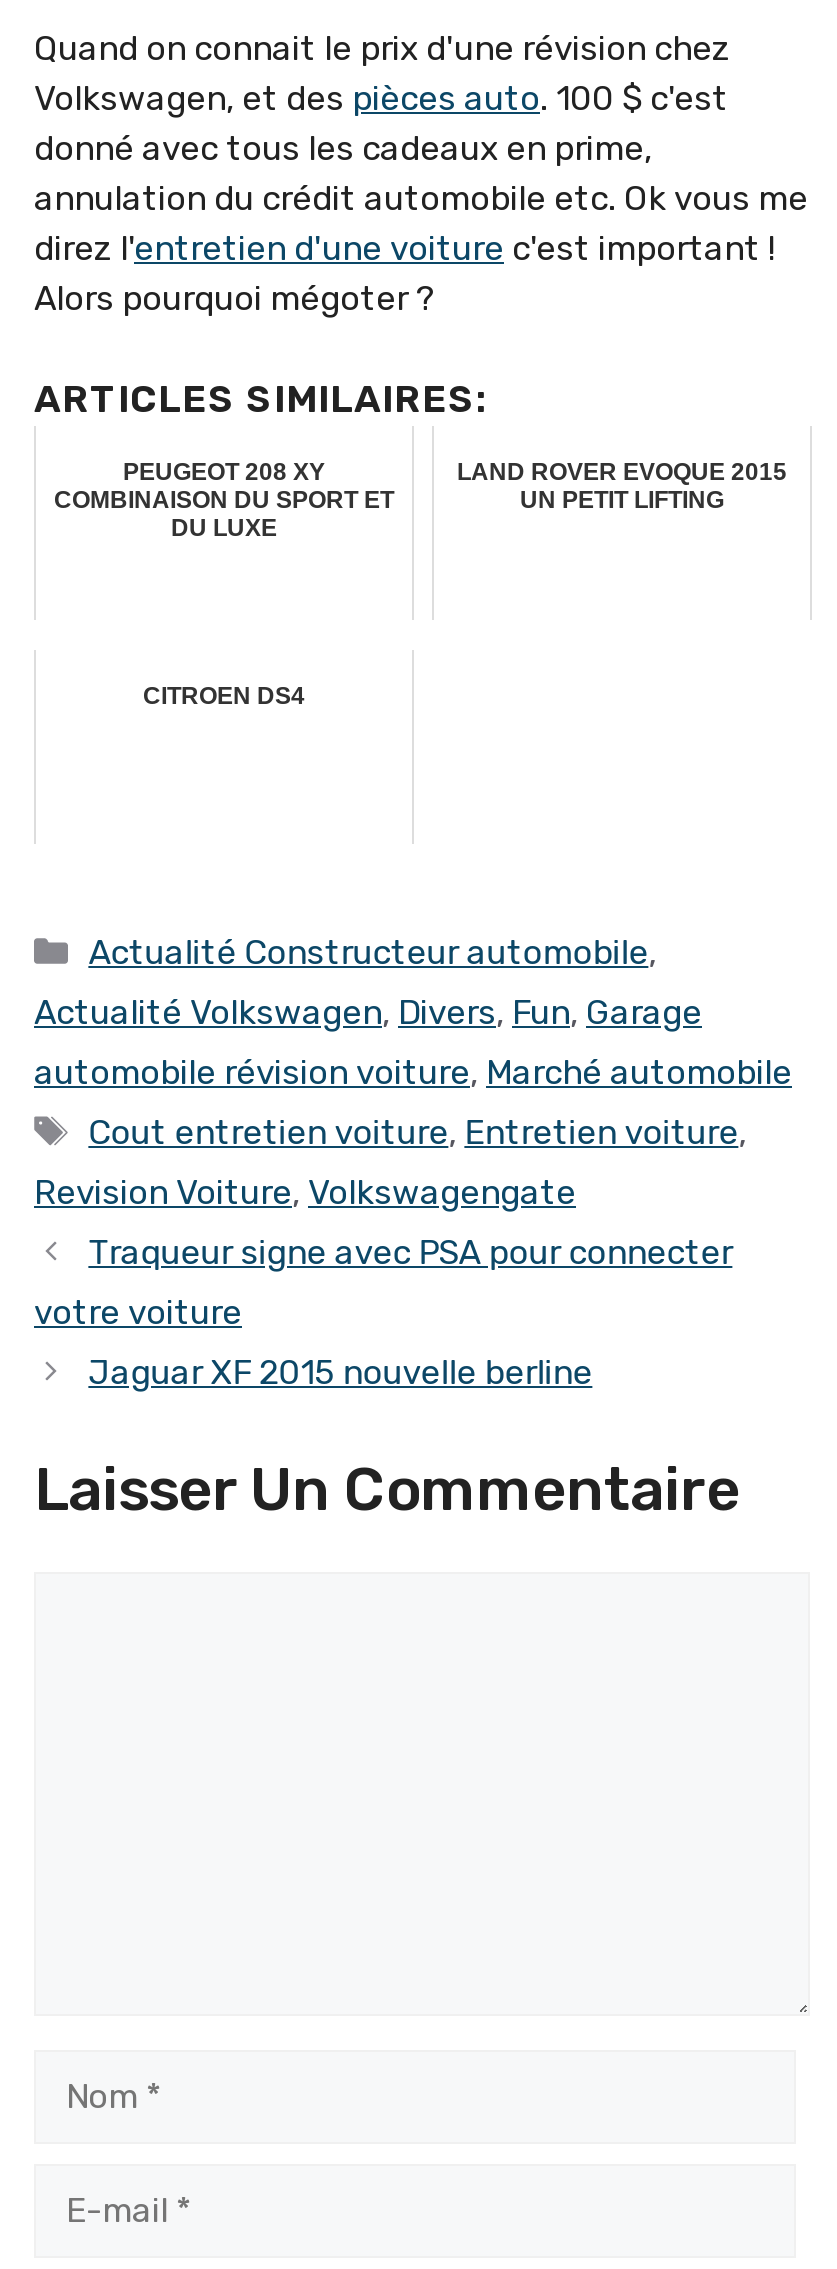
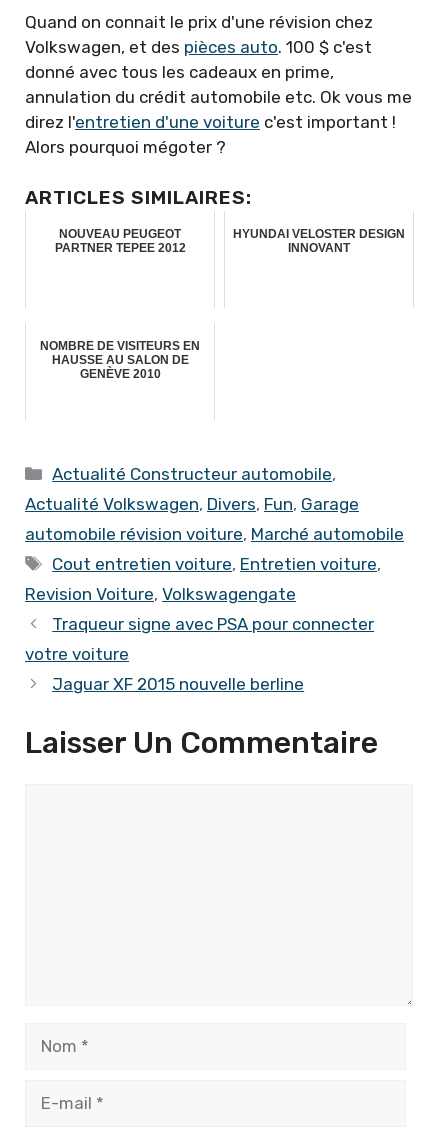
- PEUGEOT 208 XY
- COMBINAISON DU SPORT ET
- DU LUXE
+ NOUVEAU PEUGEOT
+ PARTNER TEPEE 2012

- LAND ROVER EVOQUE 2015
- UN PETIT LIFTING
+ HYUNDAI VELOSTER DESIGN
+ INNOVANT

- CITROEN DS4
+ NOMBRE DE VISITEURS EN
+ HAUSSE AU SALON DE
+ GENÈVE 2010
